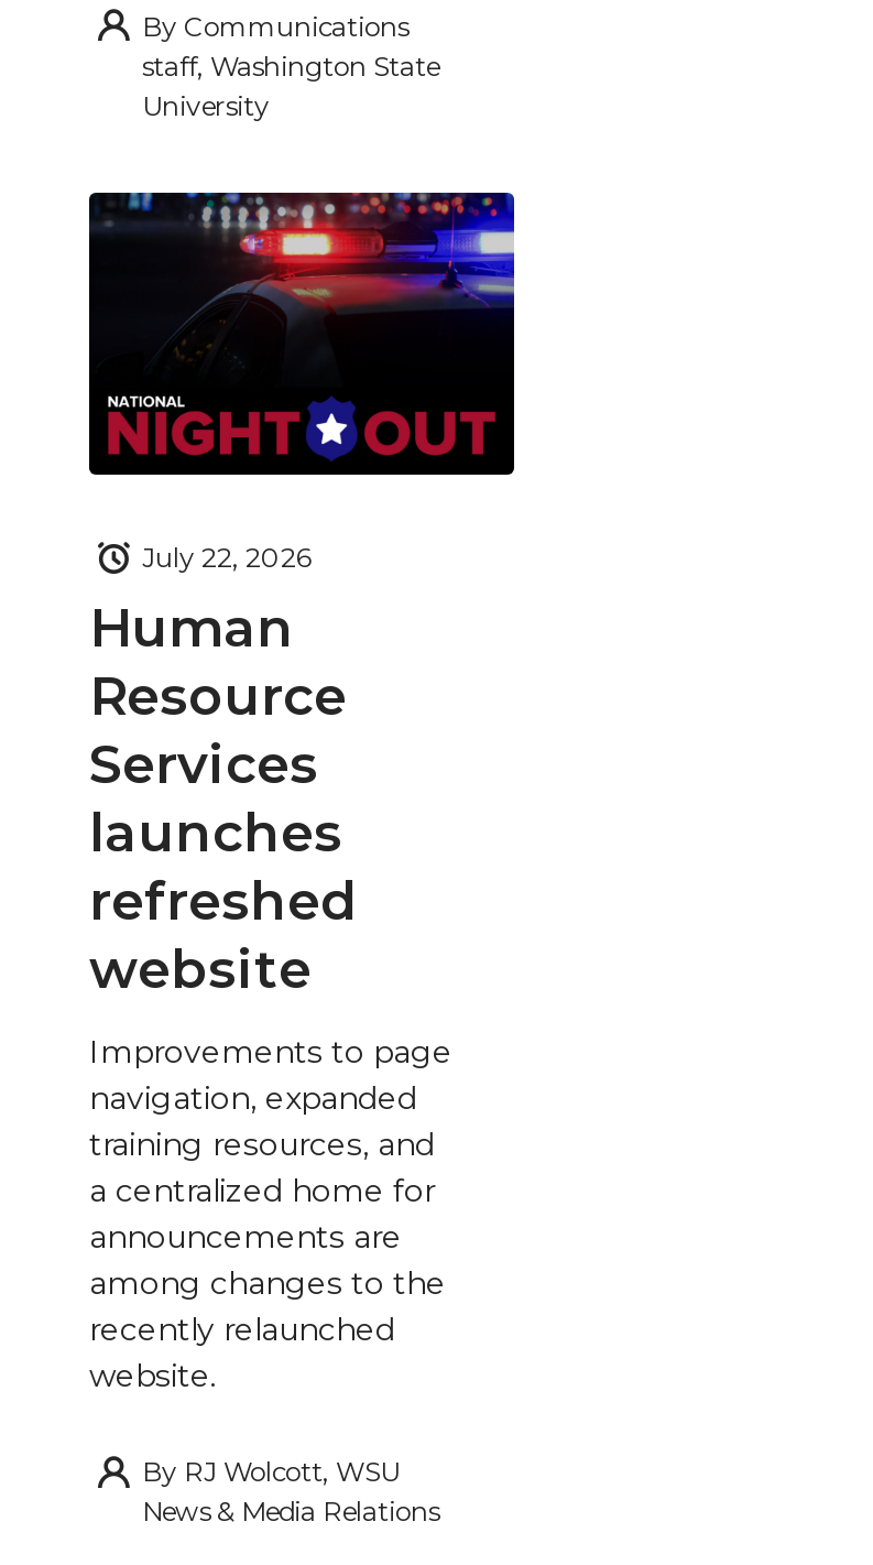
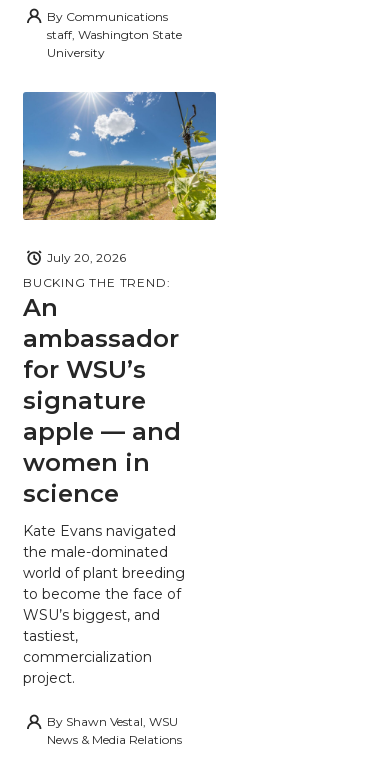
- [image]
- July 22, 2026
+ [image]
+ July 20, 2026

- Human
- Resource
- Services
- launches
- refreshed
- website
+ BUCKING THE TREND:
+ An
+ ambassador
+ for WSU’s
+ signature
+ apple — and
+ women in
+ science

- Improvements to page
- navigation, expanded
- training resources, and
- a centralized home for
- announcements are
- among changes to the
- recently relaunched
- website.
+ Kate Evans navigated
+ the male-dominated
+ world of plant breeding
+ to become the face of
+ WSU’s biggest, and
+ tastiest,
+ commercialization
+ project.

- By RJ Wolcott, WSU
+ By Shawn Vestal, WSU
